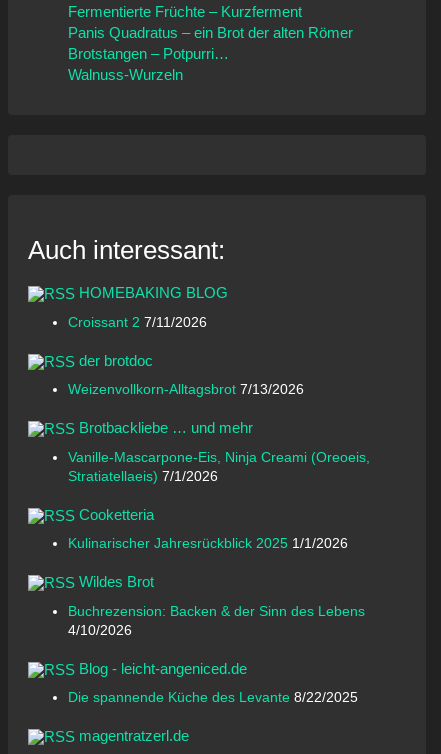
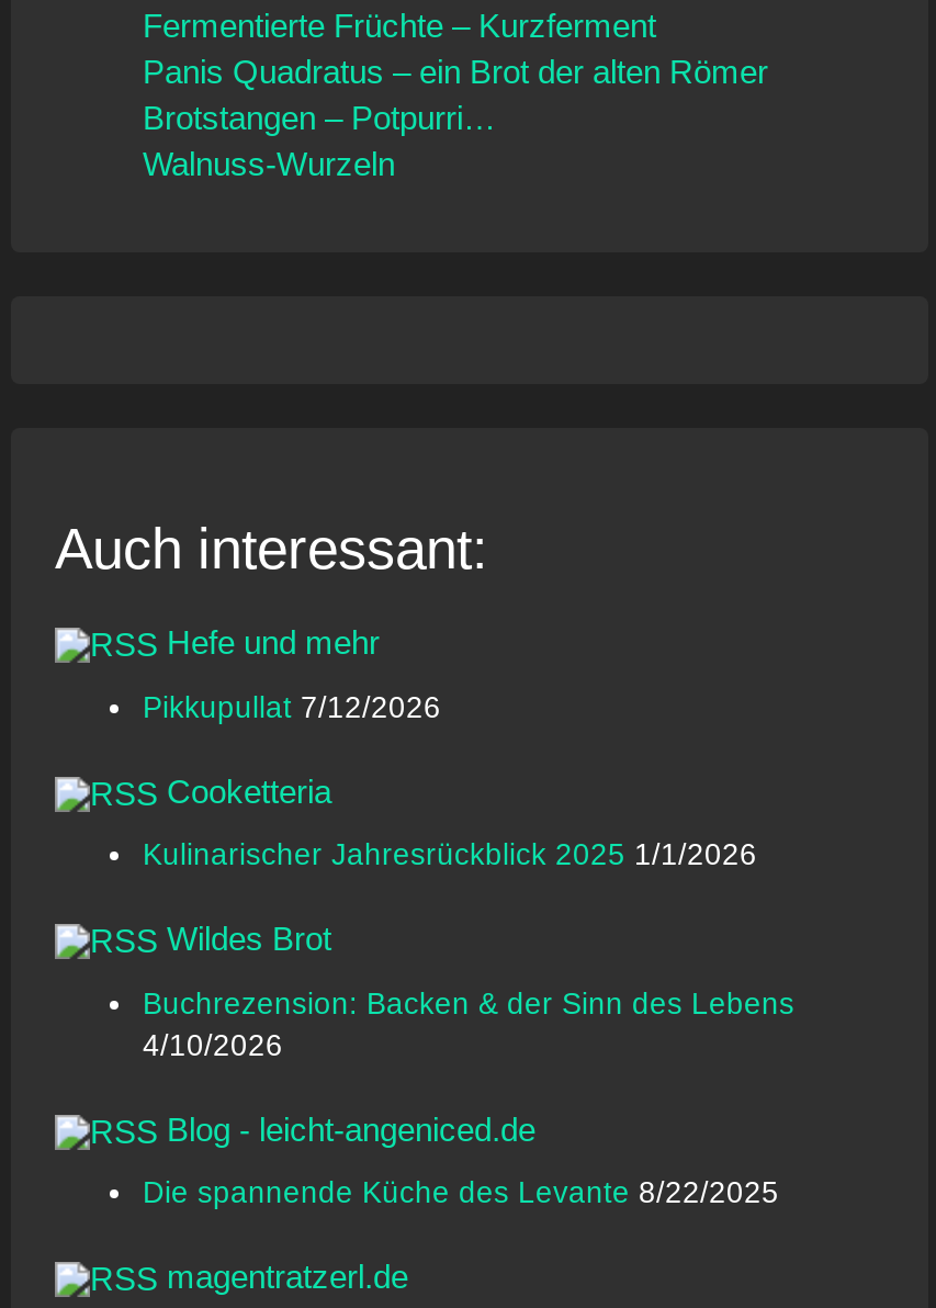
- HOMEBAKING BLOG
- Croissant 2 7/11/2026
- der brotdoc
- Weizenvollkorn-Alltagsbrot 7/13/2026
- Brotbackliebe … und mehr
- Vanille-Mascarpone-Eis, Ninja Creami (Oreoeis,
- Stratiatellaeis) 7/1/2026
+ Hefe und mehr
+ Pikkupullat 7/12/2026
